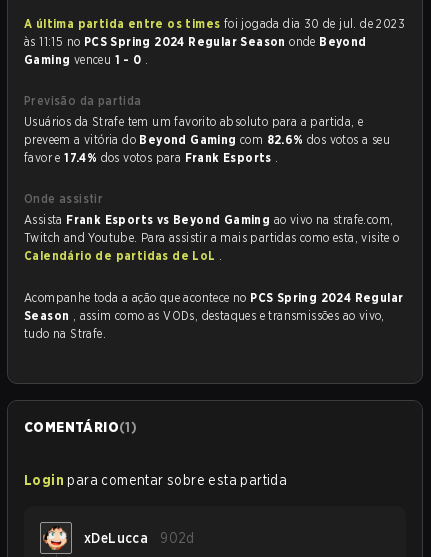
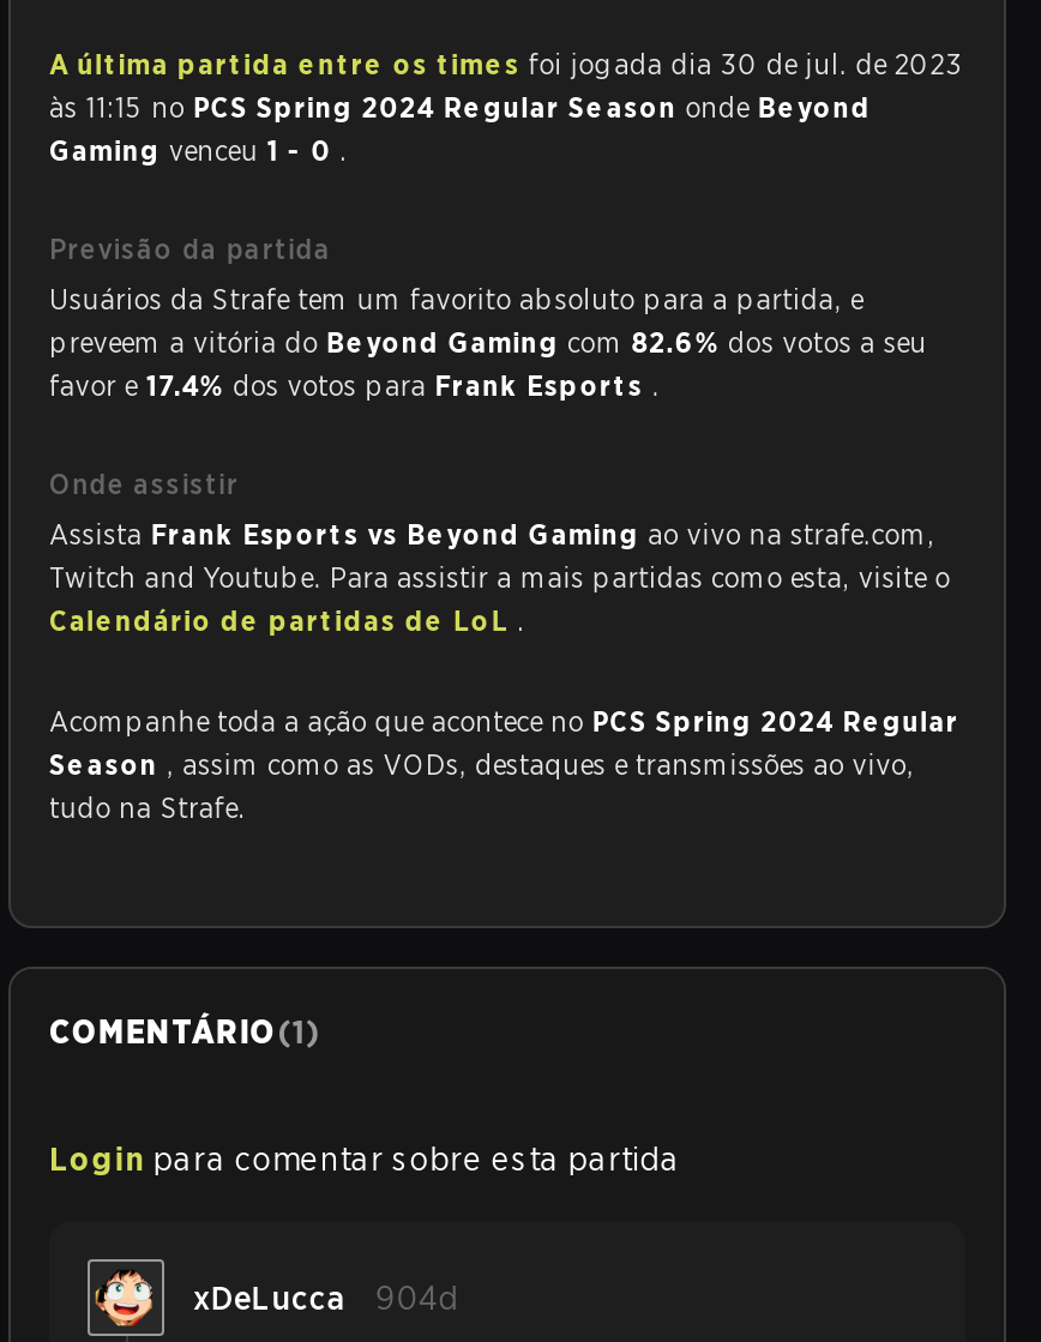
- xDeLucca 902d
+ xDeLucca 904d
